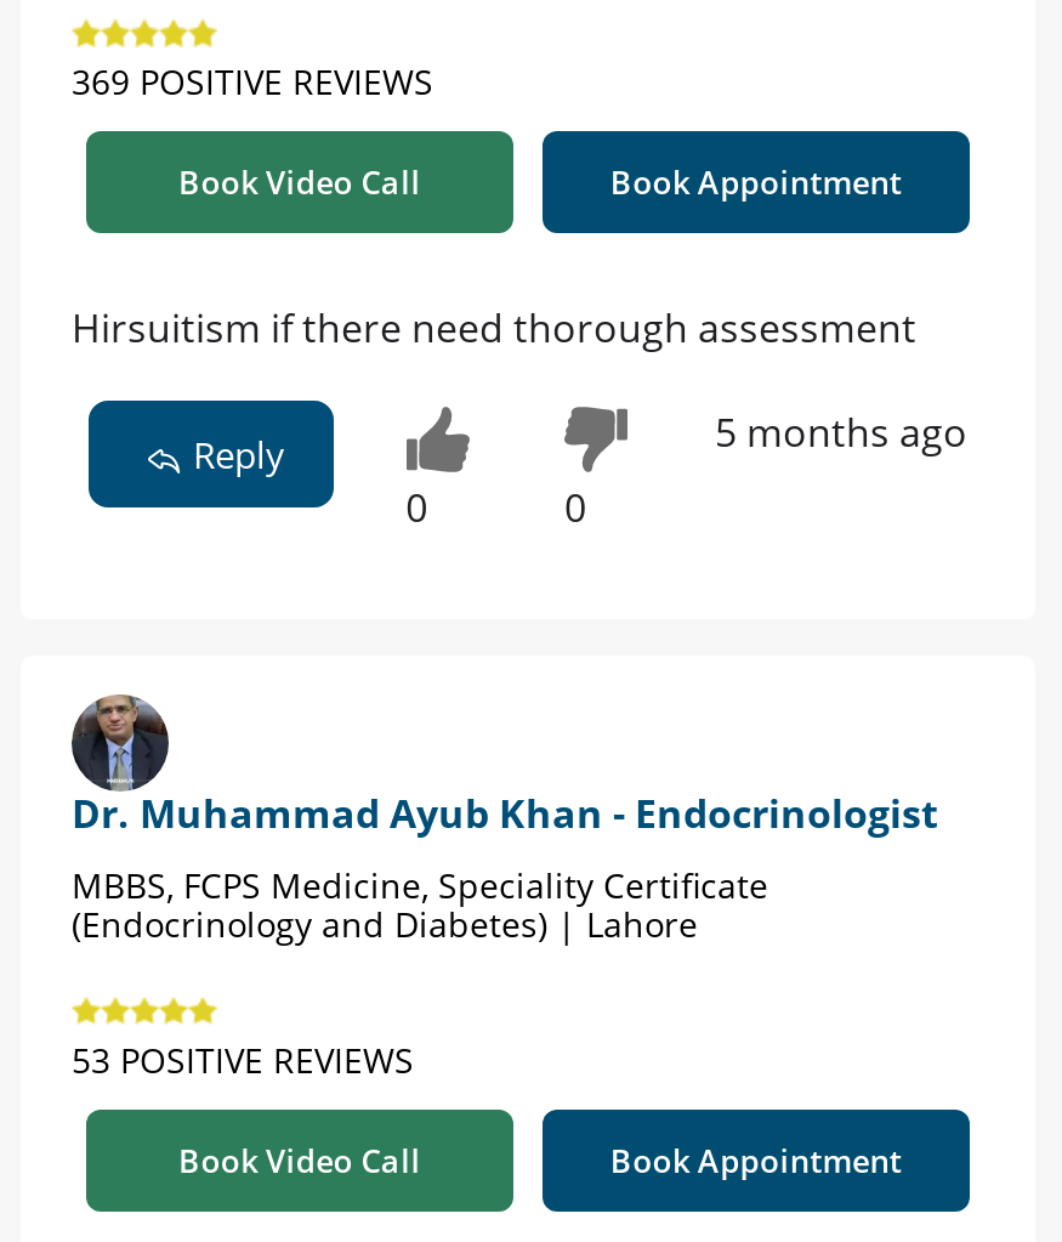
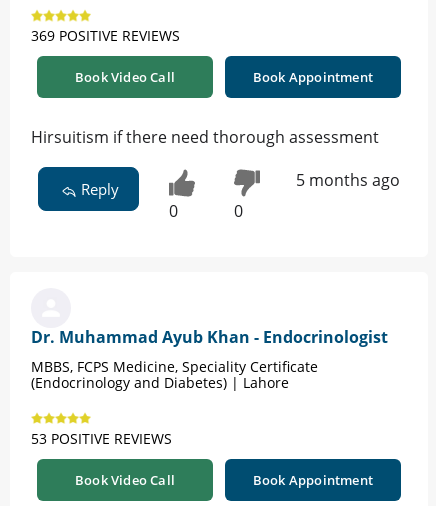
- [image]
